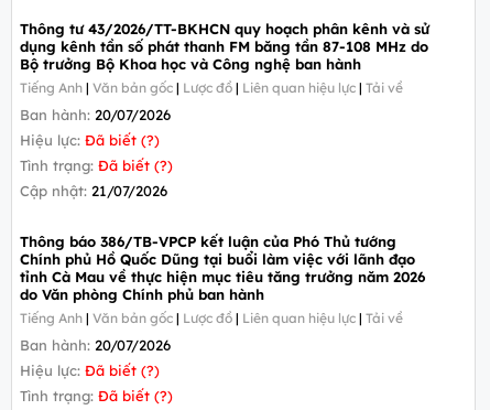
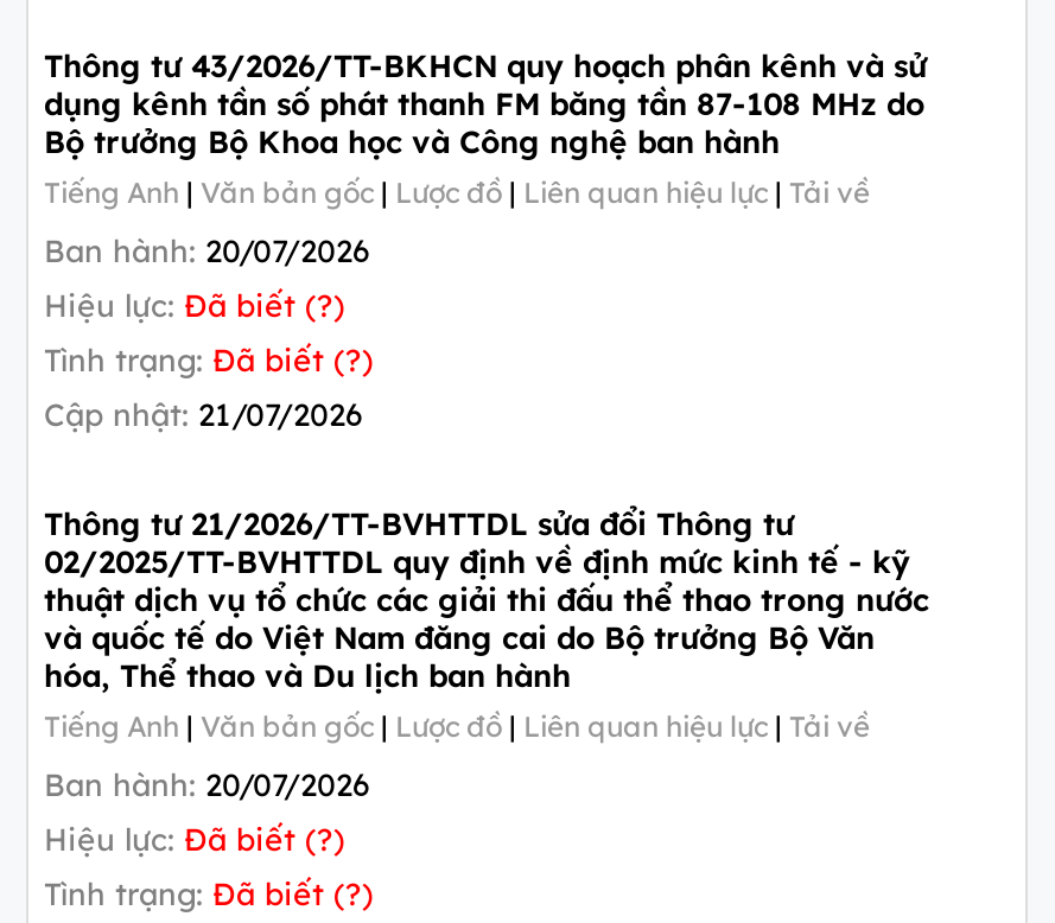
- Thông báo 386/TB-VPCP kết luận của Phó Thủ tướng
- Chính phủ Hồ Quốc Dũng tại buổi làm việc với lãnh đạo
- tỉnh Cà Mau về thực hiện mục tiêu tăng trưởng năm 2026
- do Văn phòng Chính phủ ban hành
+ Thông tư 21/2026/TT-BVHTTDL sửa đổi Thông tư
+ 02/2025/TT-BVHTTDL quy định về định mức kinh tế - kỹ
+ thuật dịch vụ tổ chức các giải thi đấu thể thao trong nước
+ và quốc tế do Việt Nam đăng cai do Bộ trưởng Bộ Văn
+ hóa, Thể thao và Du lịch ban hành
